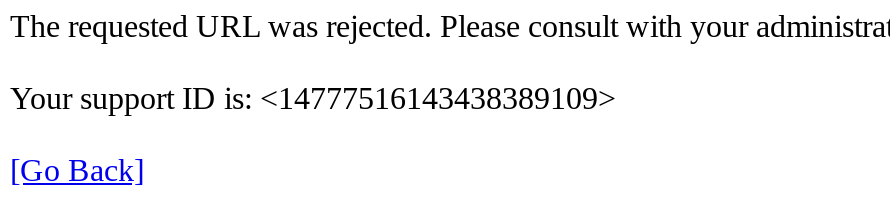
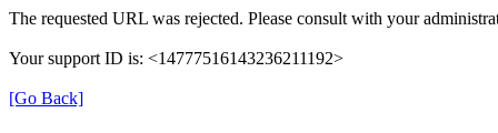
- Your support ID is: <14777516143438389109>
+ Your support ID is: <14777516143236211192>
